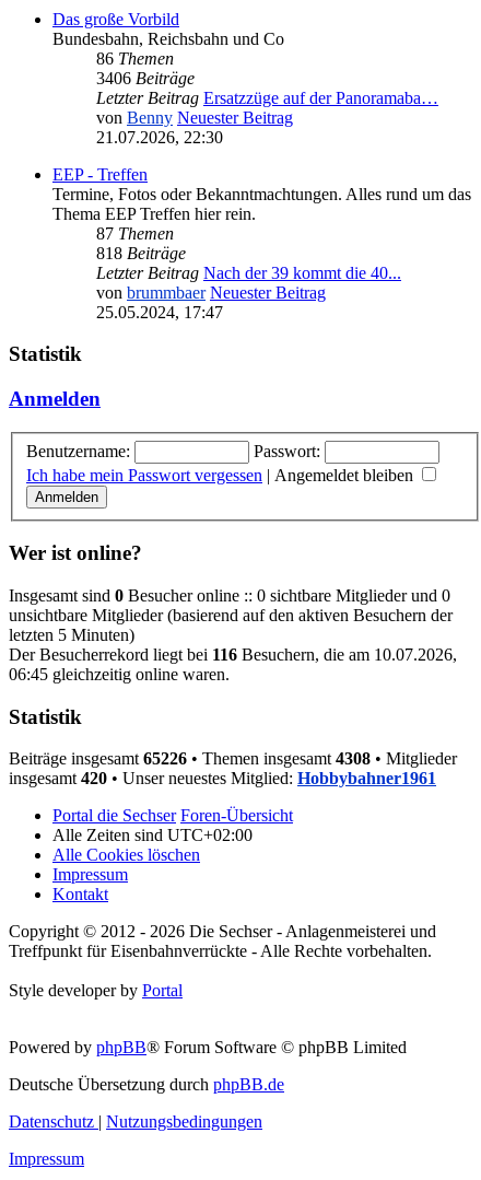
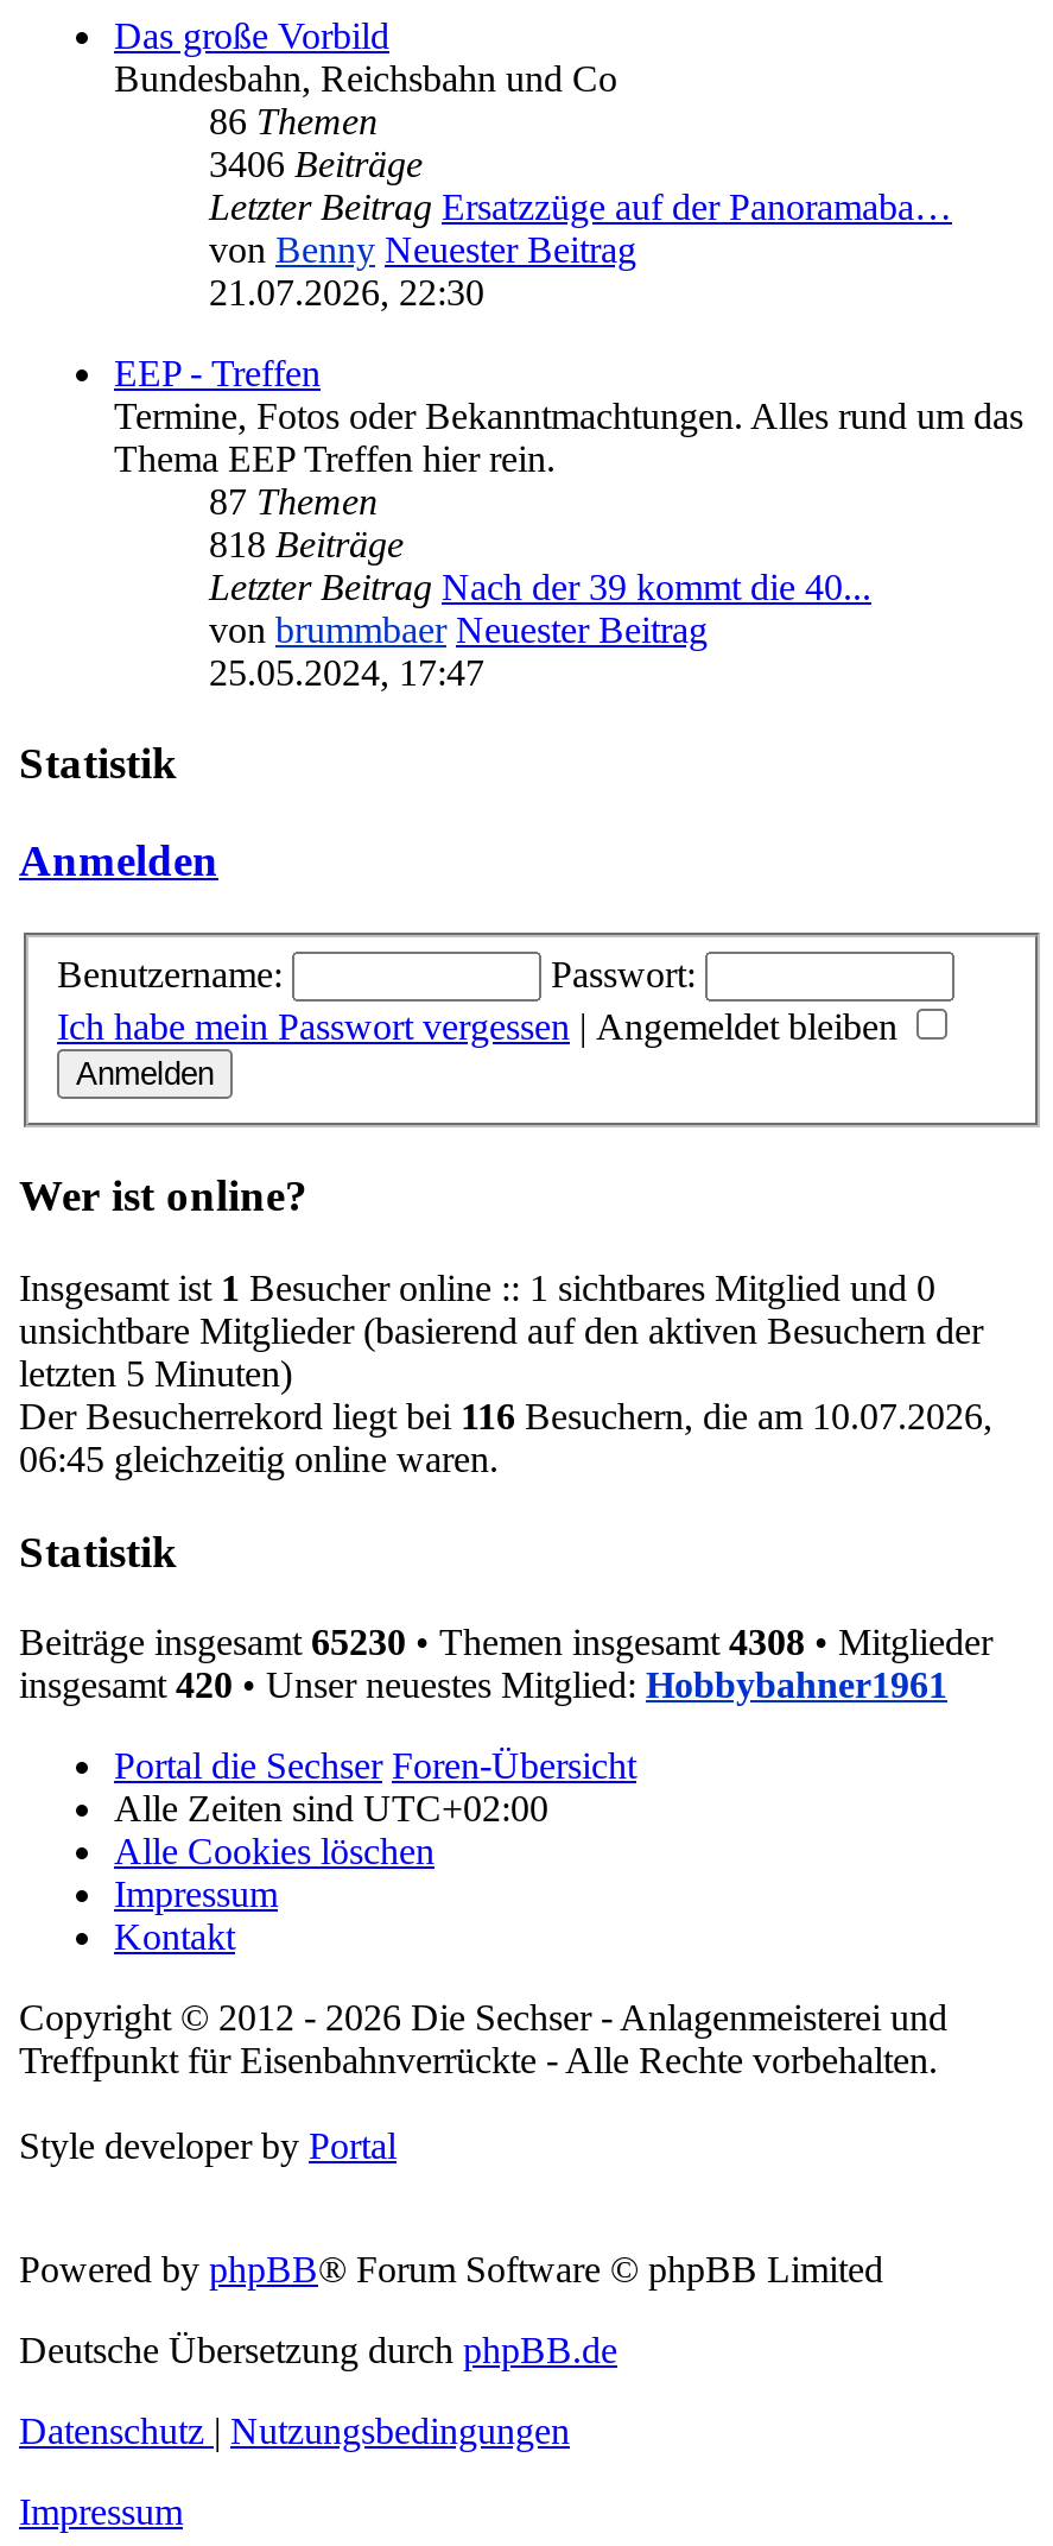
- Insgesamt sind 0 Besucher online :: 0 sichtbare Mitglieder und 0
+ Insgesamt ist 1 Besucher online :: 1 sichtbares Mitglied und 0

- Beiträge insgesamt 65226 • Themen insgesamt 4308 • Mitglieder
+ Beiträge insgesamt 65230 • Themen insgesamt 4308 • Mitglieder
